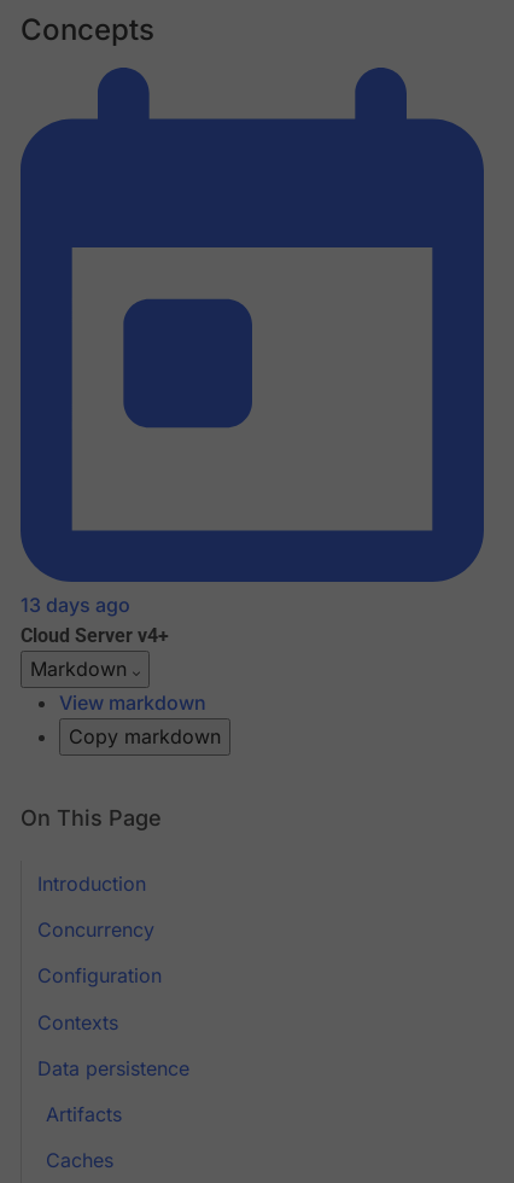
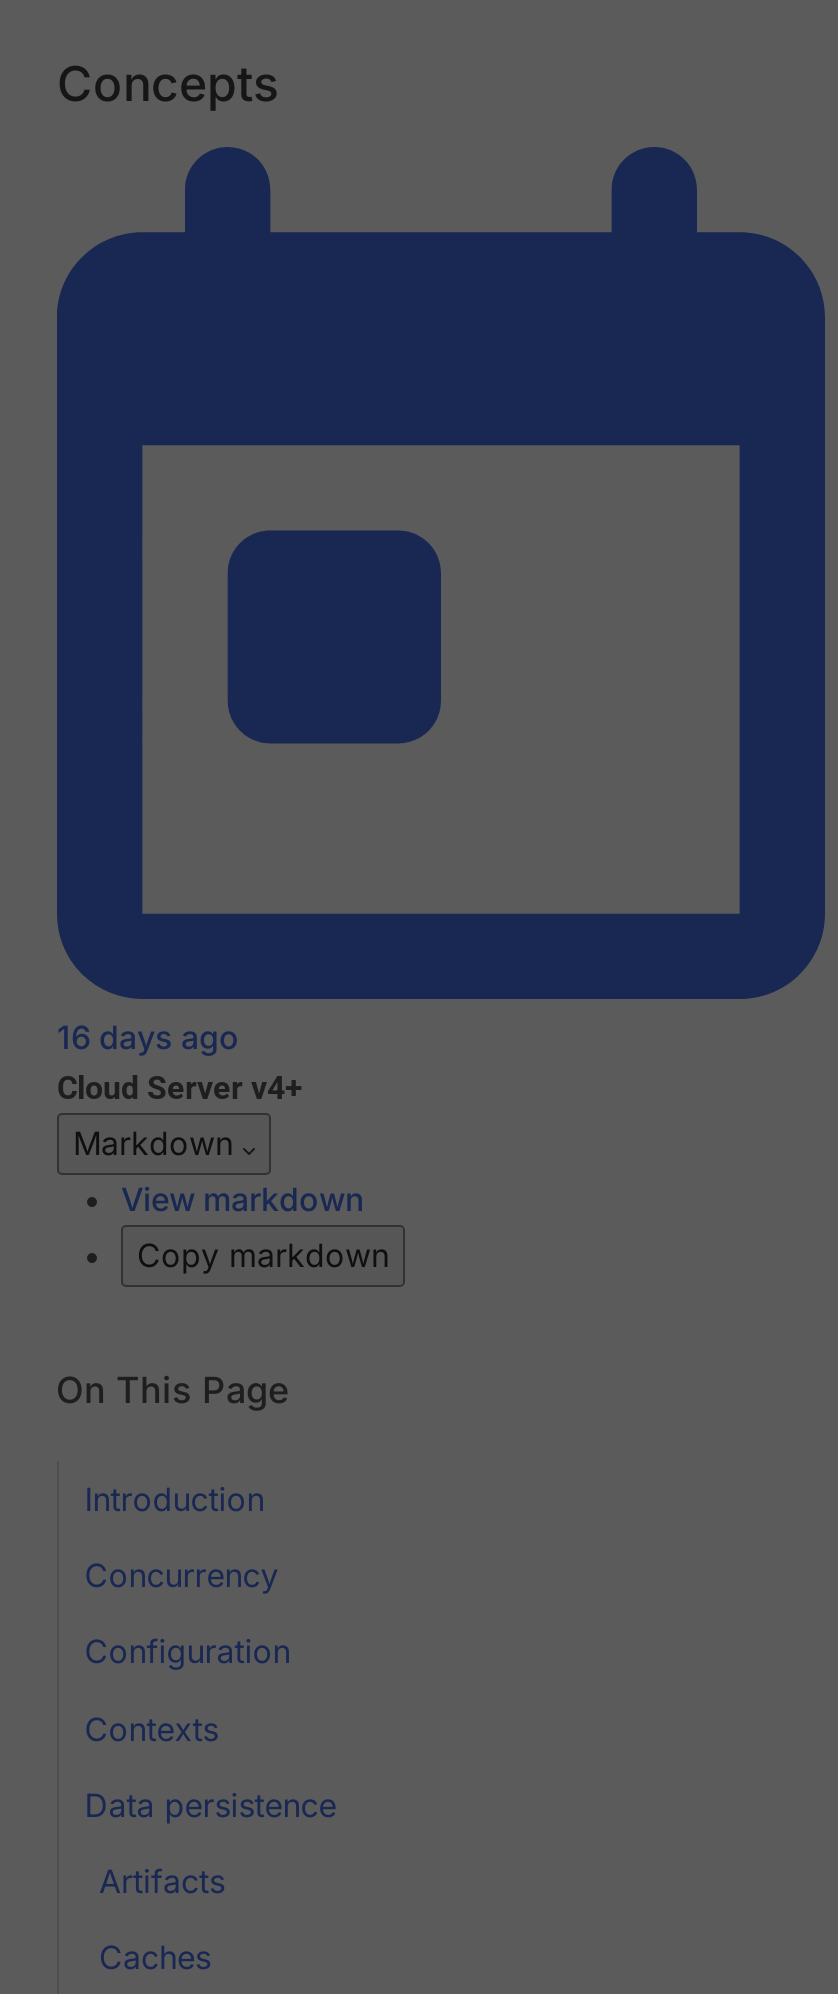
- 13 days ago
+ 16 days ago
